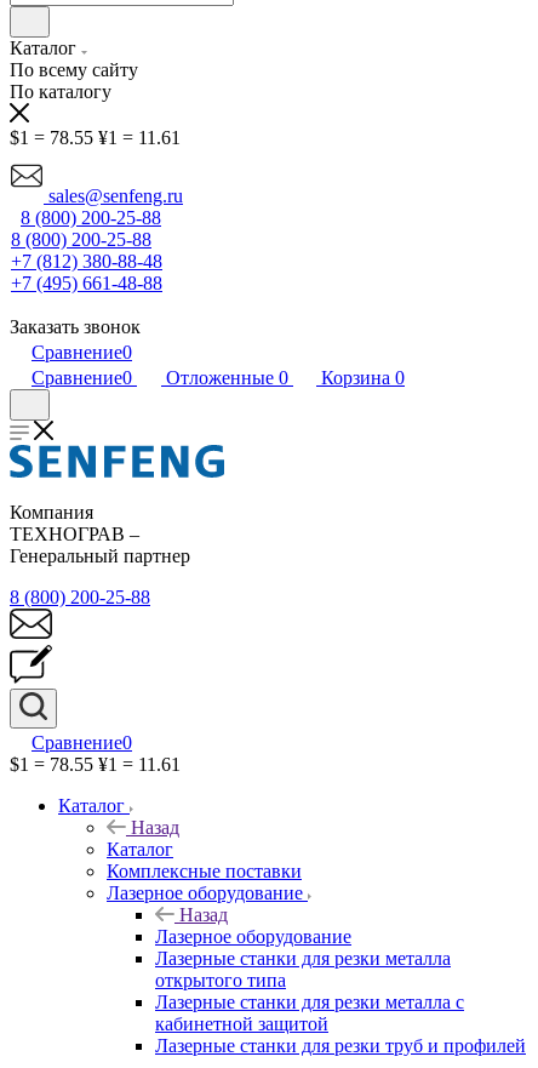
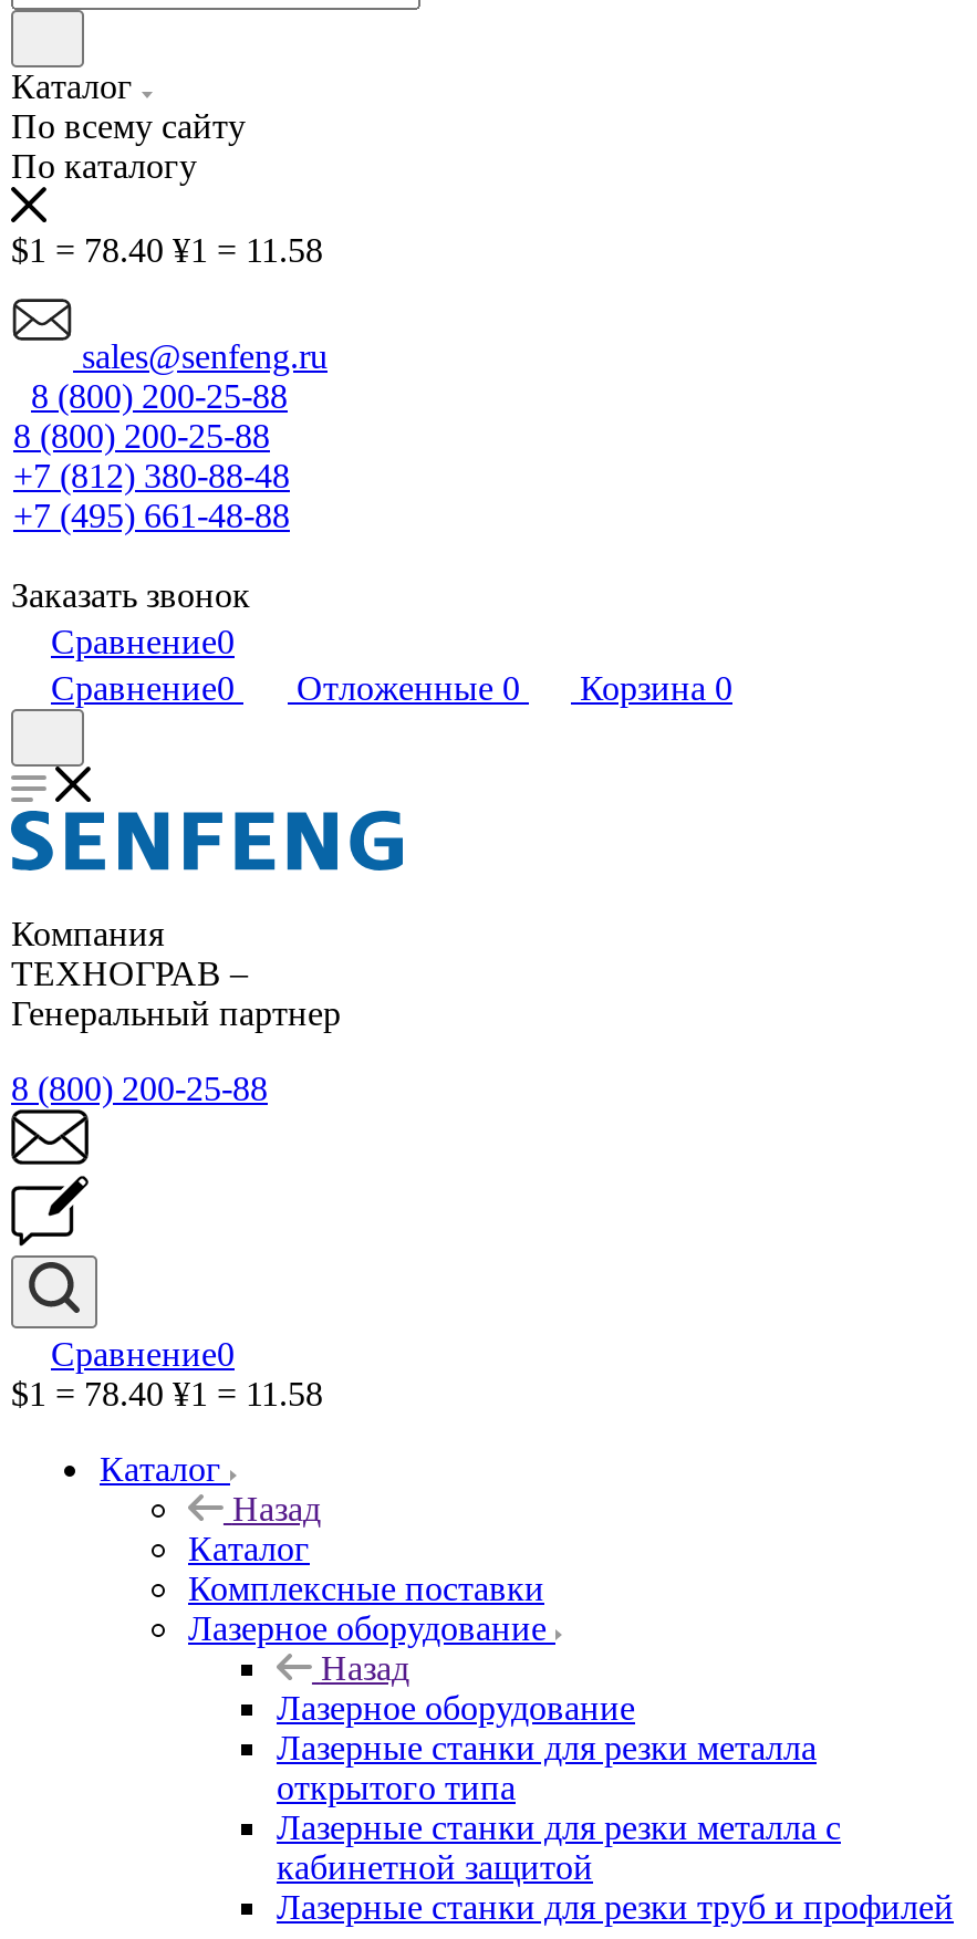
- $1 = 78.55 ¥1 = 11.61
+ $1 = 78.40 ¥1 = 11.58

- $1 = 78.55 ¥1 = 11.61
+ $1 = 78.40 ¥1 = 11.58
